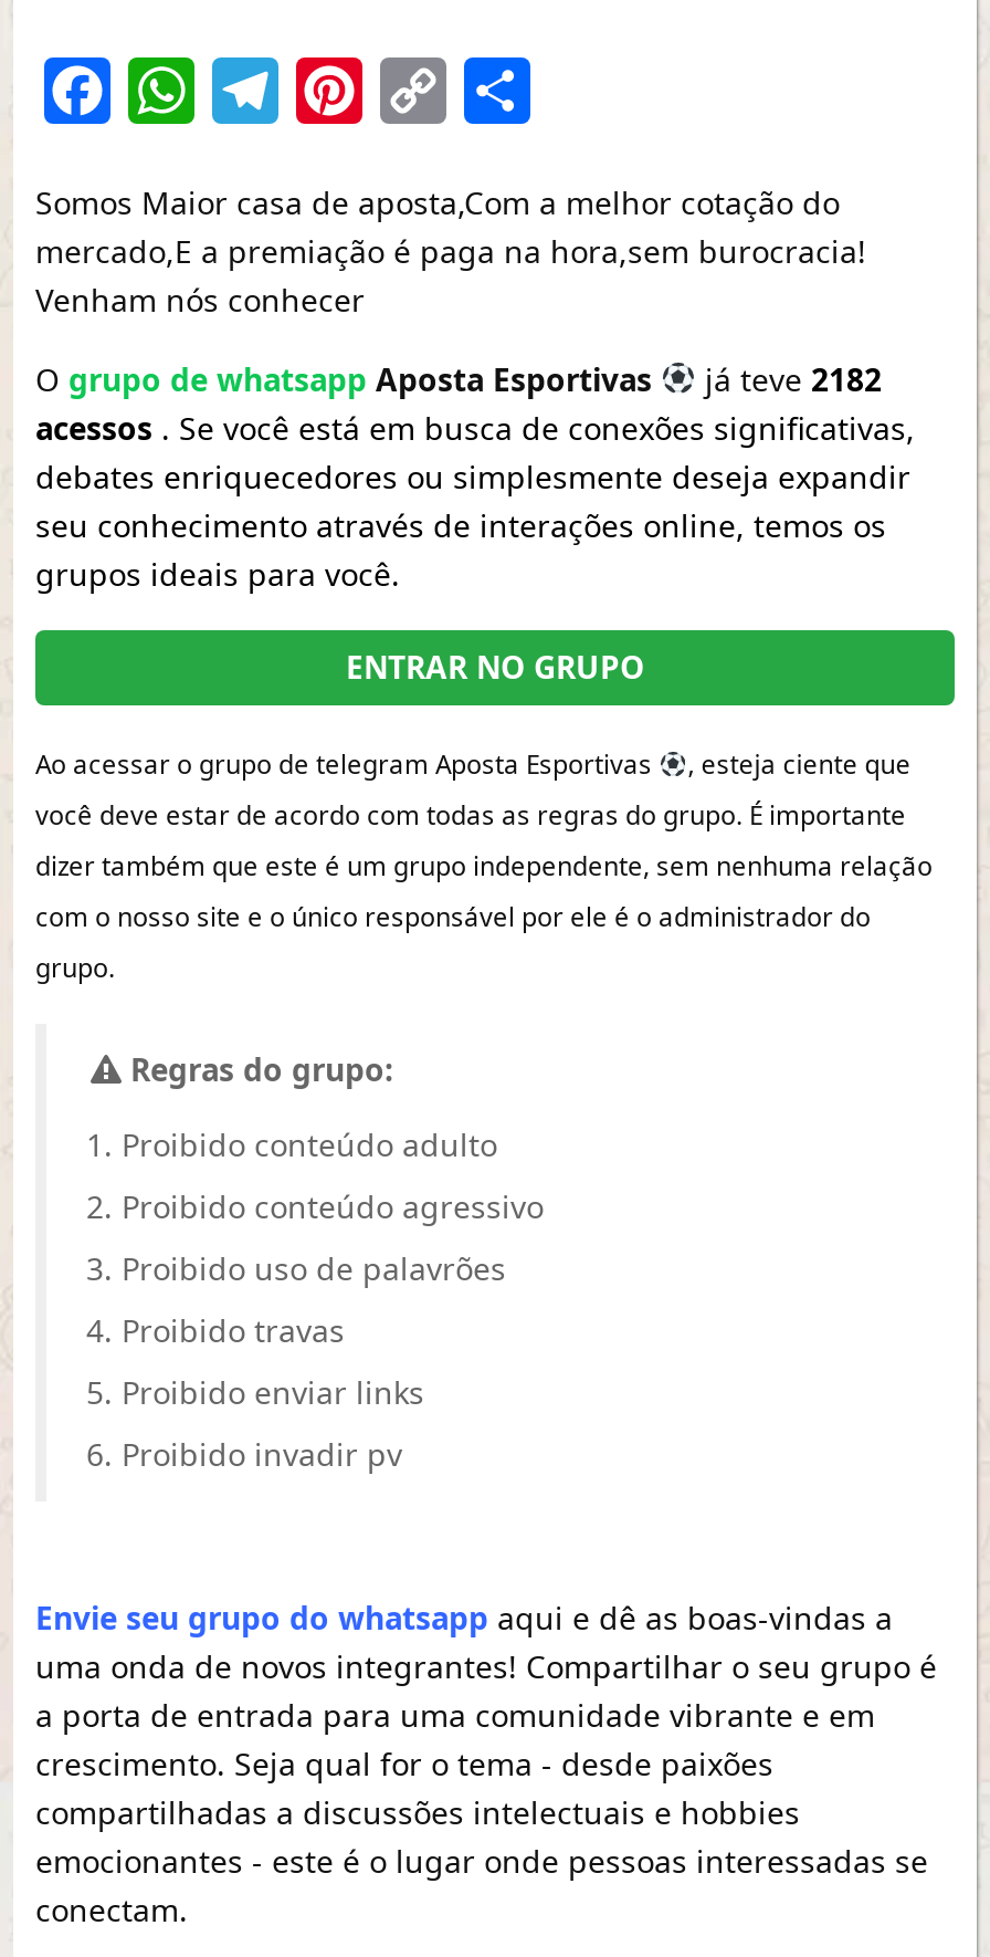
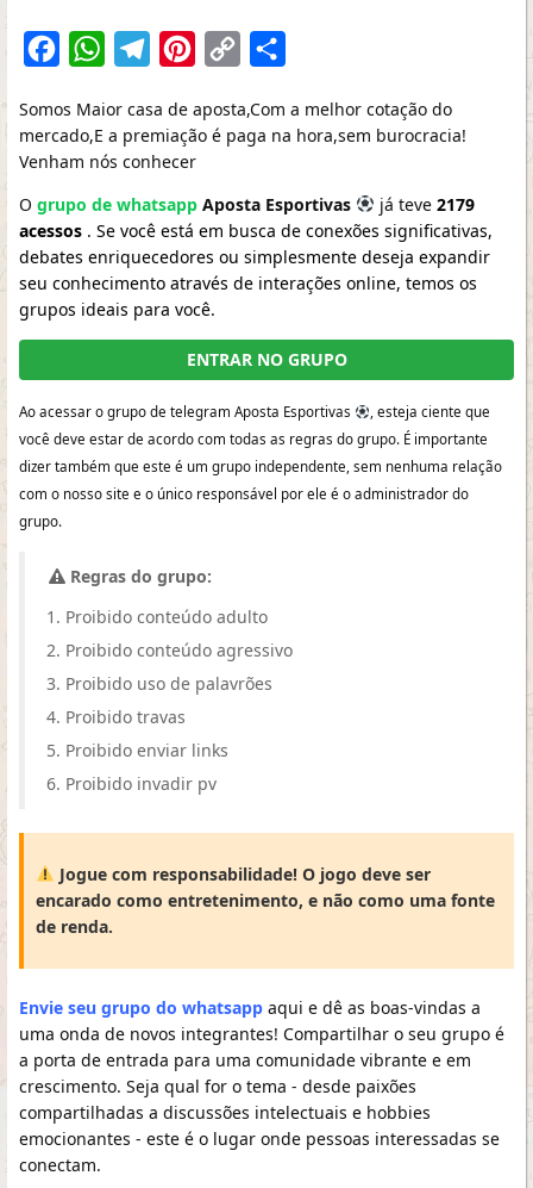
- O grupo de whatsapp Aposta Esportivas já teve 2182
+ O grupo de whatsapp Aposta Esportivas já teve 2179

+ [image]
+ Jogue com responsabilidade! O jogo deve ser
+ encarado como entretenimento, e não como uma fonte
+ de renda.
